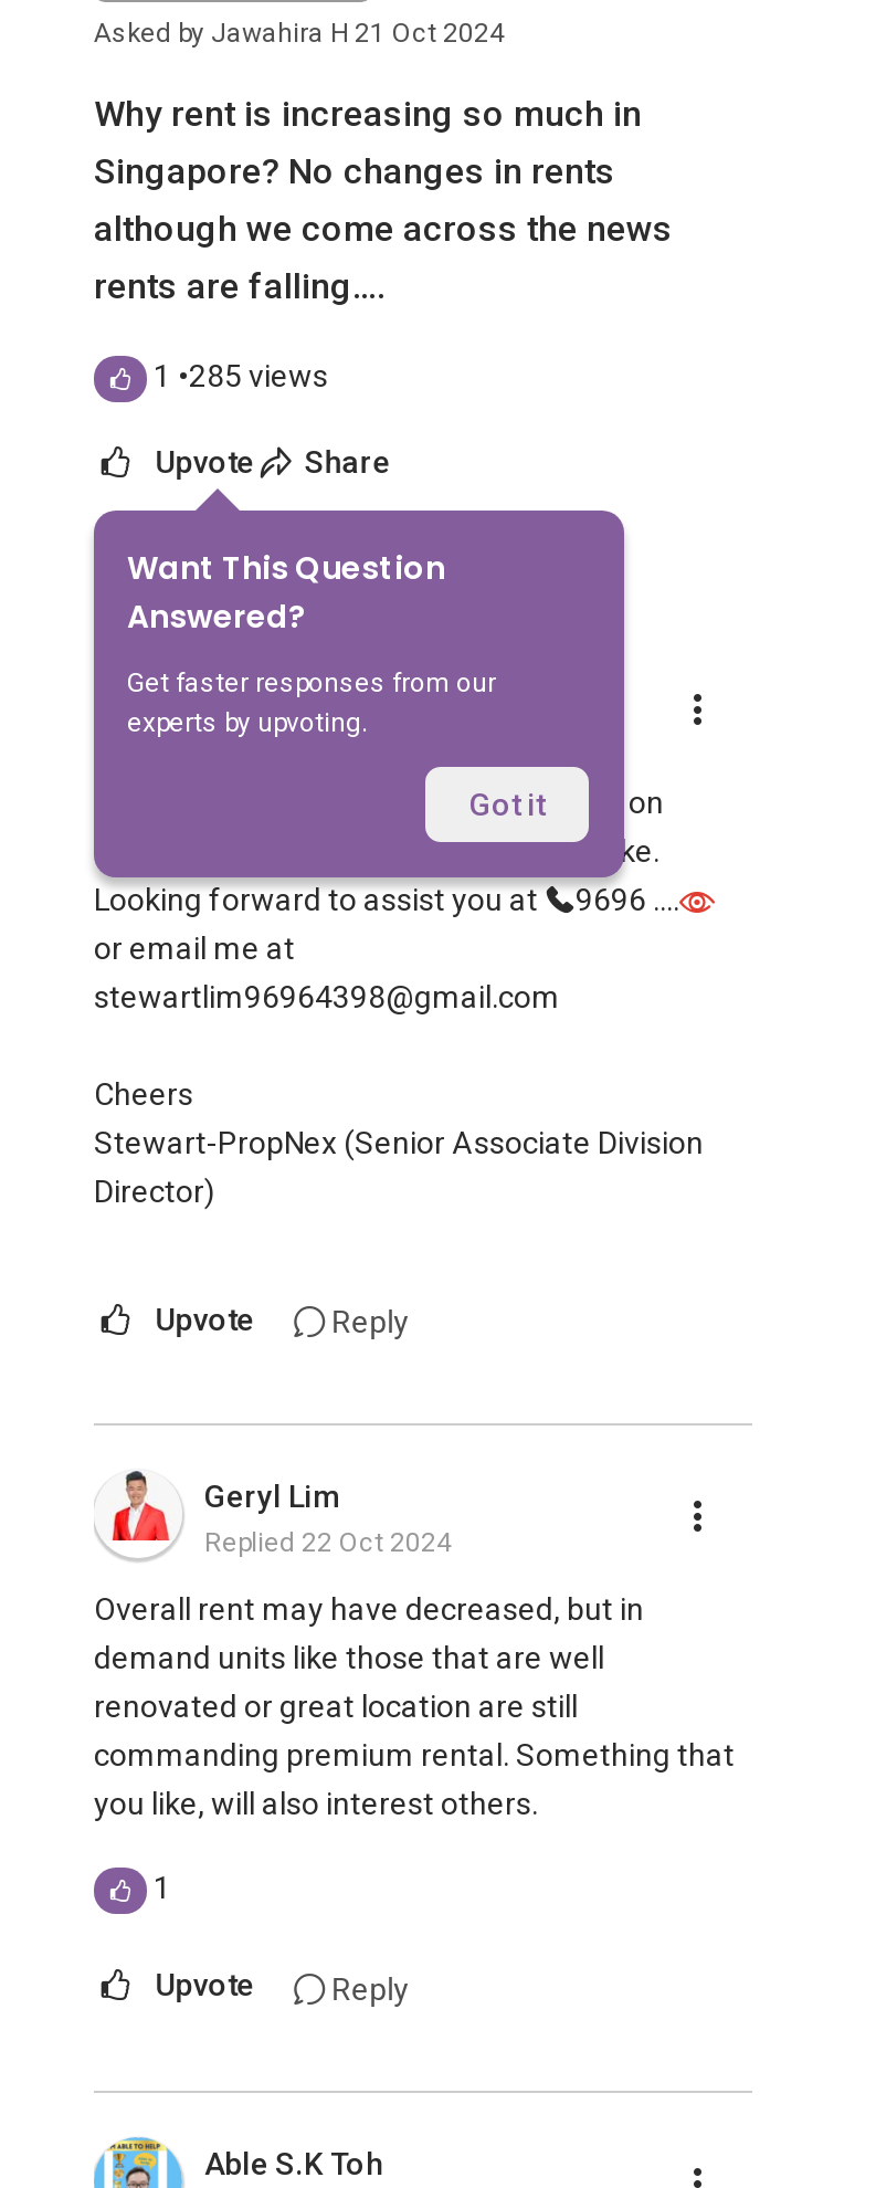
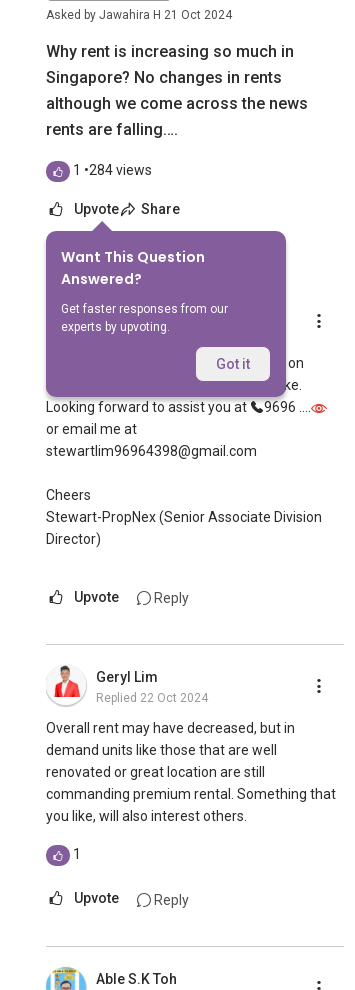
- 1 •285 views
+ 1 •284 views
